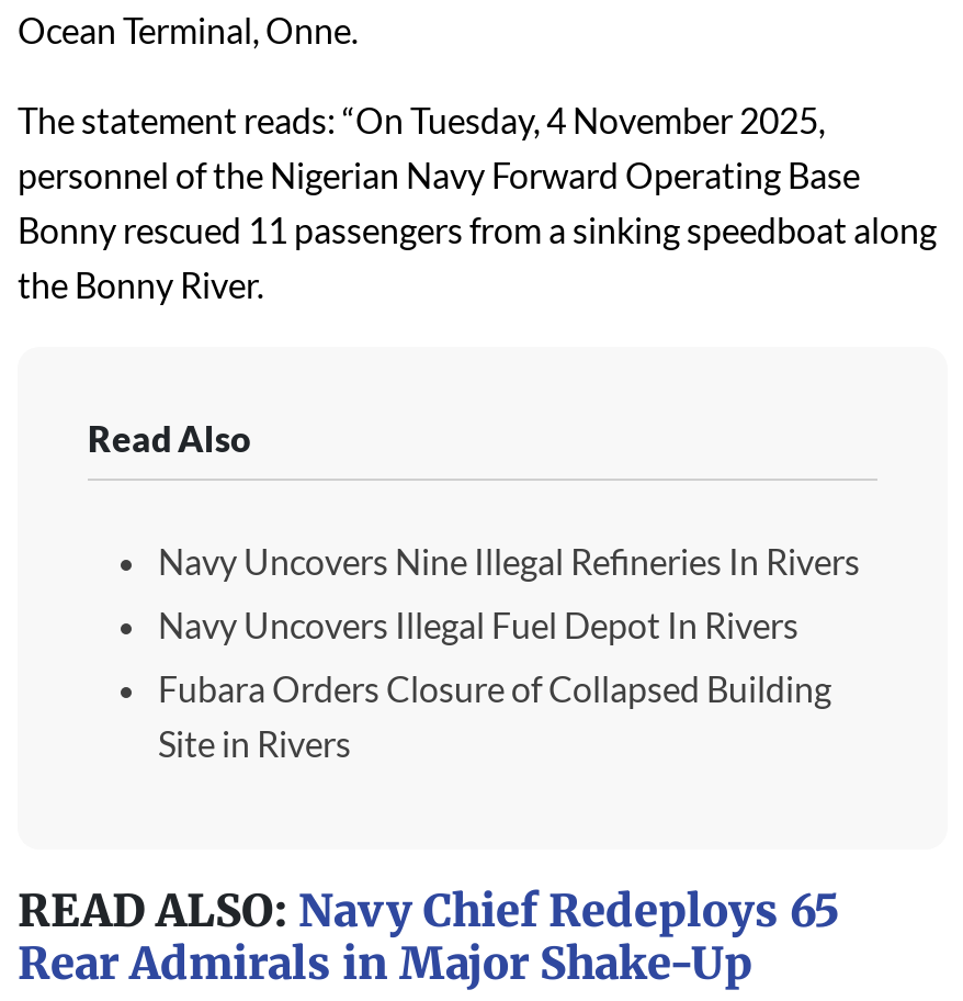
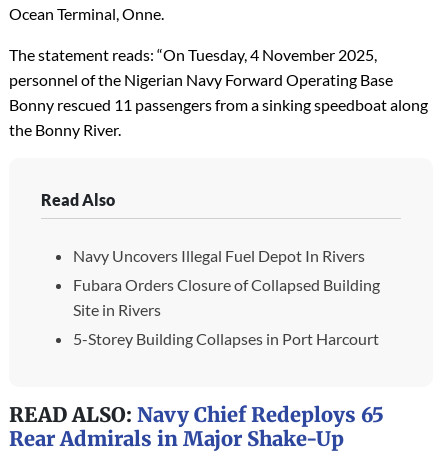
- Navy Uncovers Nine Illegal Refineries In Rivers

moved up: Navy Uncovers Illegal Fuel Depot In Rivers | Fubara Orders Closure of Collapsed Building | Site in Rivers

+ 5-Storey Building Collapses in Port Harcourt
